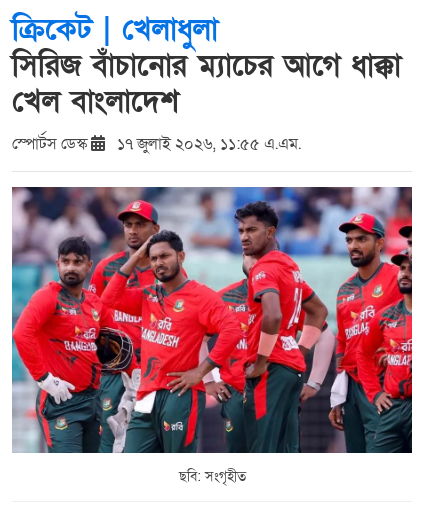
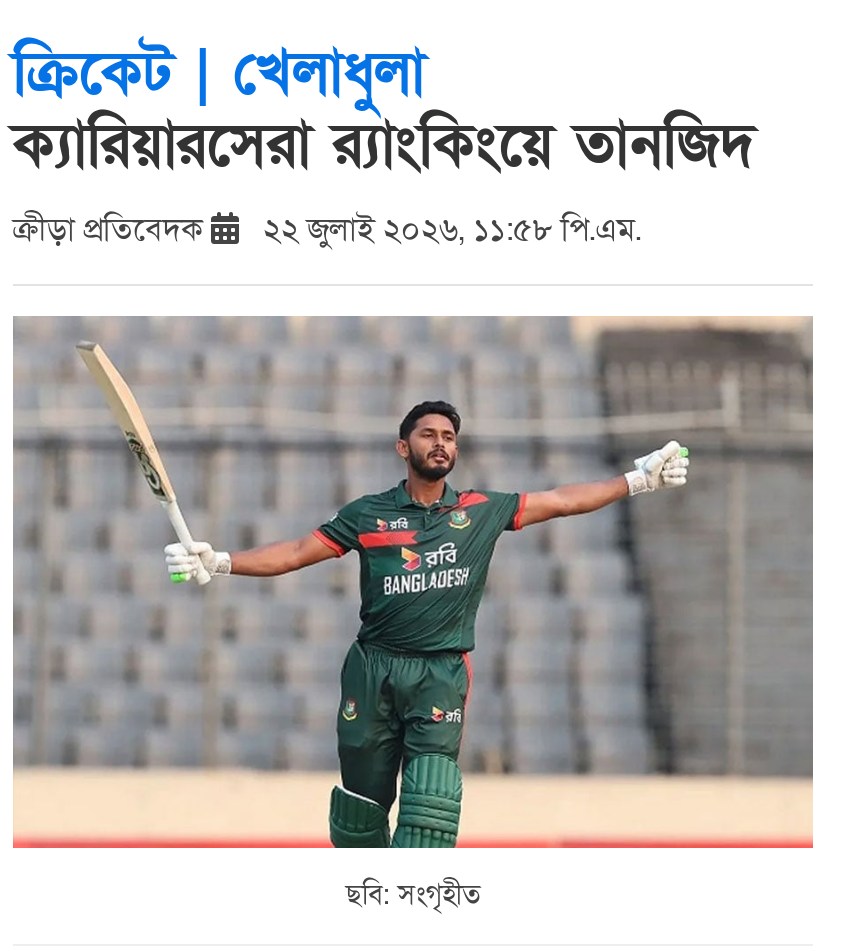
- সিরিজ বাঁচানোর ম্যাচের আগে ধাক্কা
- খেল বাংলাদেশ
- স্পোর্টস ডেস্ক
- ১৭ জুলাই ২০২৬, ১১:৫৫ এ.এম.
+ ক্যারিয়ারসেরা র‌্যাংকিংয়ে তানজিদ
+ ক্রীড়া প্রতিবেদক
+ ২২ জুলাই ২০২৬, ১১:৫৮ পি.এম.

- [image]
+ [image]
